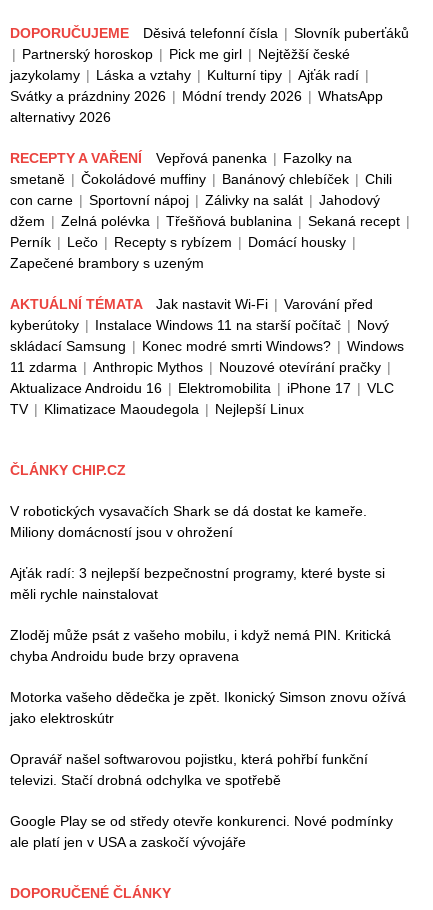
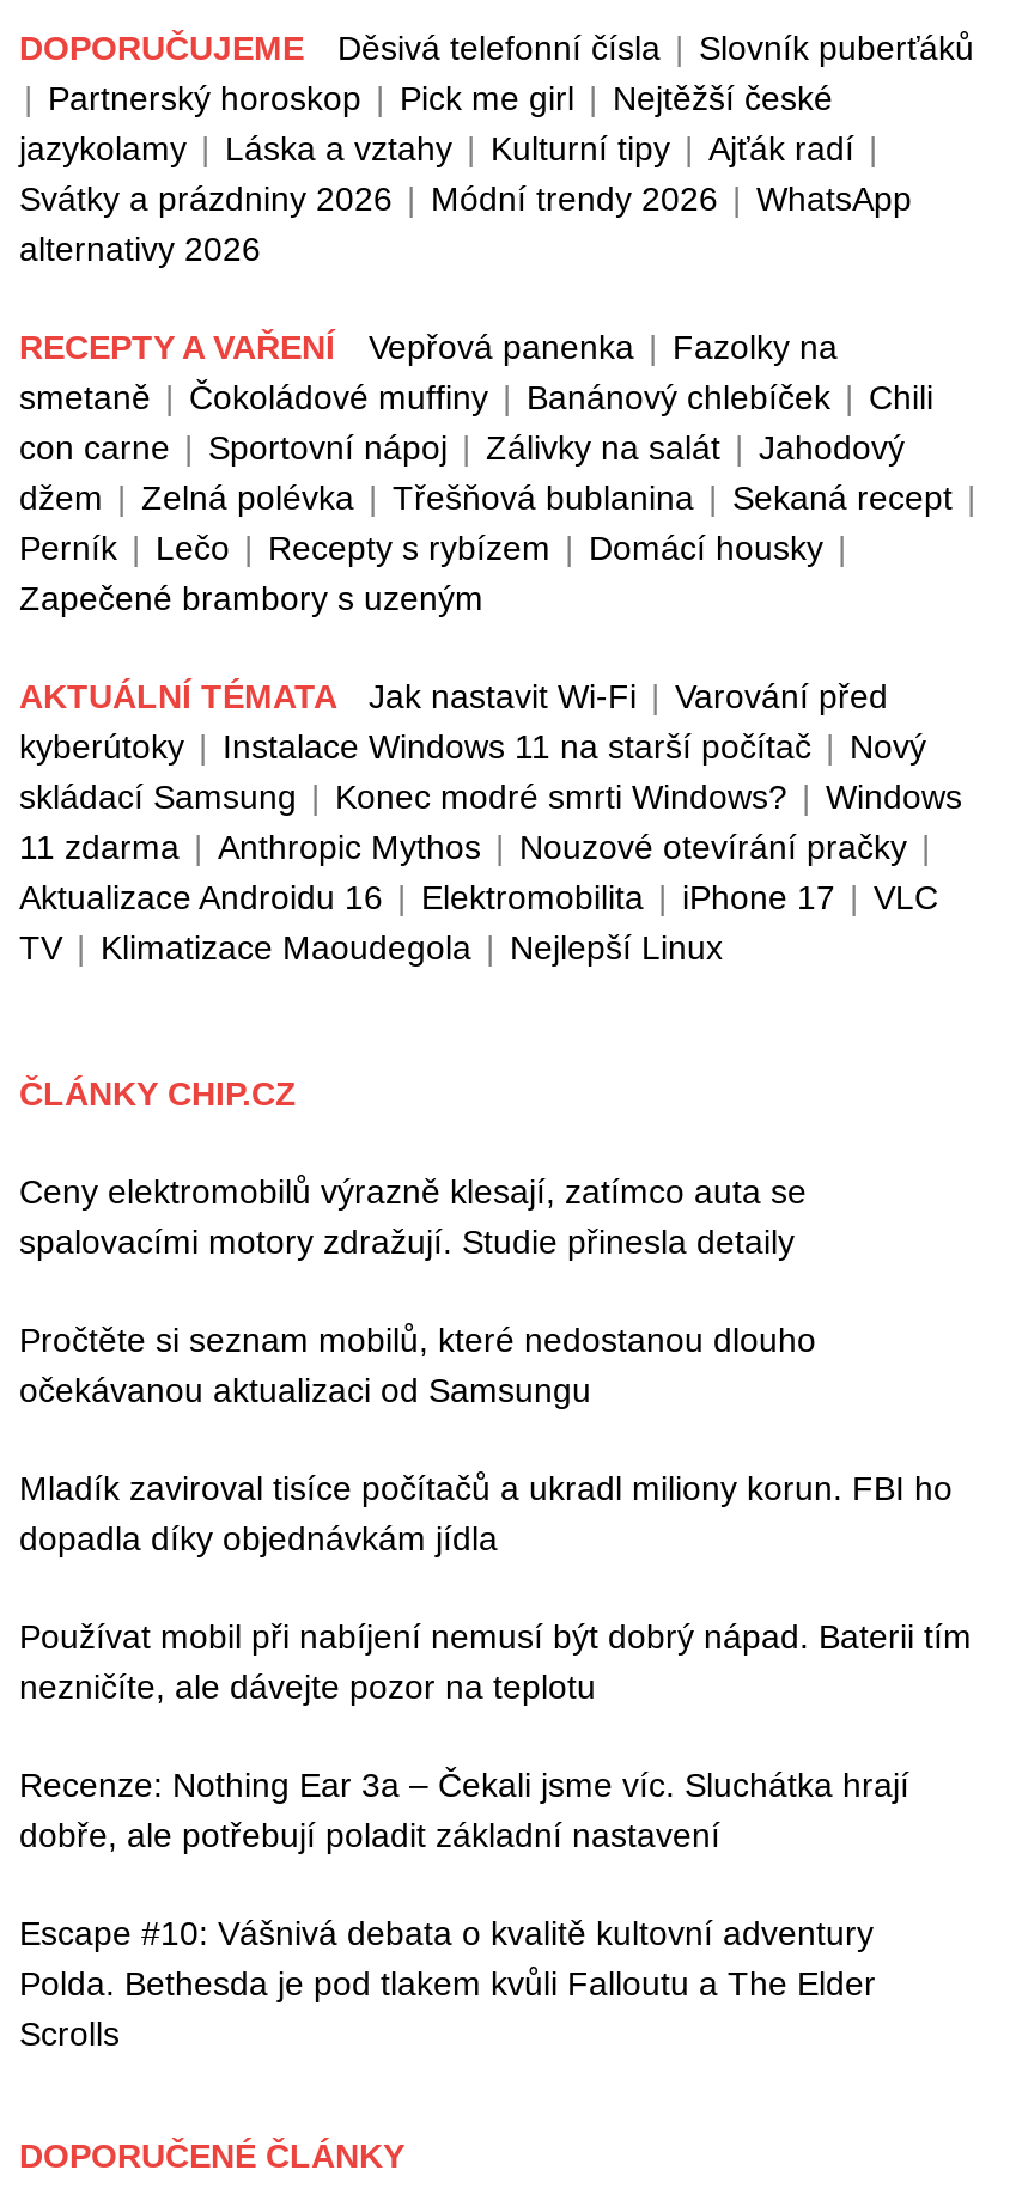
- V robotických vysavačích Shark se dá dostat ke kameře.
- Miliony domácností jsou v ohrožení
+ Ceny elektromobilů výrazně klesají, zatímco auta se
+ spalovacími motory zdražují. Studie přinesla detaily

- Ajťák radí: 3 nejlepší bezpečnostní programy, které byste si
- měli rychle nainstalovat
+ Pročtěte si seznam mobilů, které nedostanou dlouho
+ očekávanou aktualizaci od Samsungu

- Zloděj může psát z vašeho mobilu, i když nemá PIN. Kritická
- chyba Androidu bude brzy opravena
+ Mladík zaviroval tisíce počítačů a ukradl miliony korun. FBI ho
+ dopadla díky objednávkám jídla

- Motorka vašeho dědečka je zpět. Ikonický Simson znovu ožívá
- jako elektroskútr
+ Používat mobil při nabíjení nemusí být dobrý nápad. Baterii tím
+ nezničíte, ale dávejte pozor na teplotu

- Opravář našel softwarovou pojistku, která pohřbí funkční
- televizi. Stačí drobná odchylka ve spotřebě
+ Recenze: Nothing Ear 3a – Čekali jsme víc. Sluchátka hrají
+ dobře, ale potřebují poladit základní nastavení

- Google Play se od středy otevře konkurenci. Nové podmínky
- ale platí jen v USA a zaskočí vývojáře
+ Escape #10: Vášnivá debata o kvalitě kultovní adventury
+ Polda. Bethesda je pod tlakem kvůli Falloutu a The Elder
+ Scrolls
